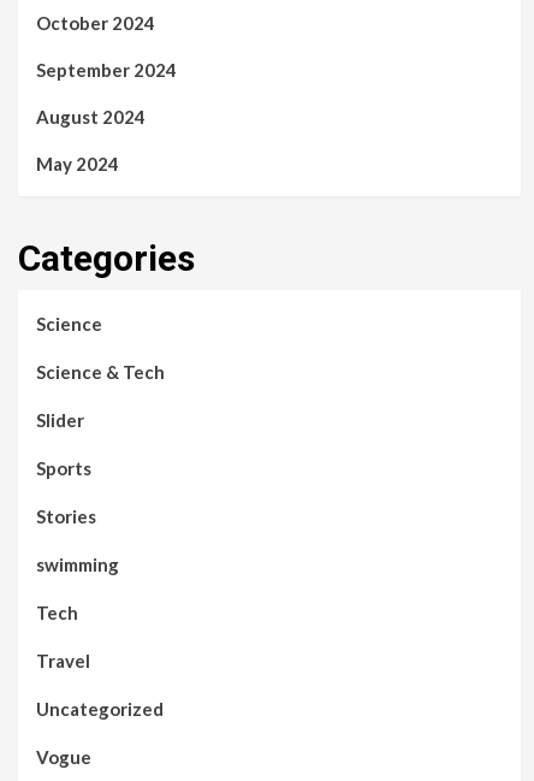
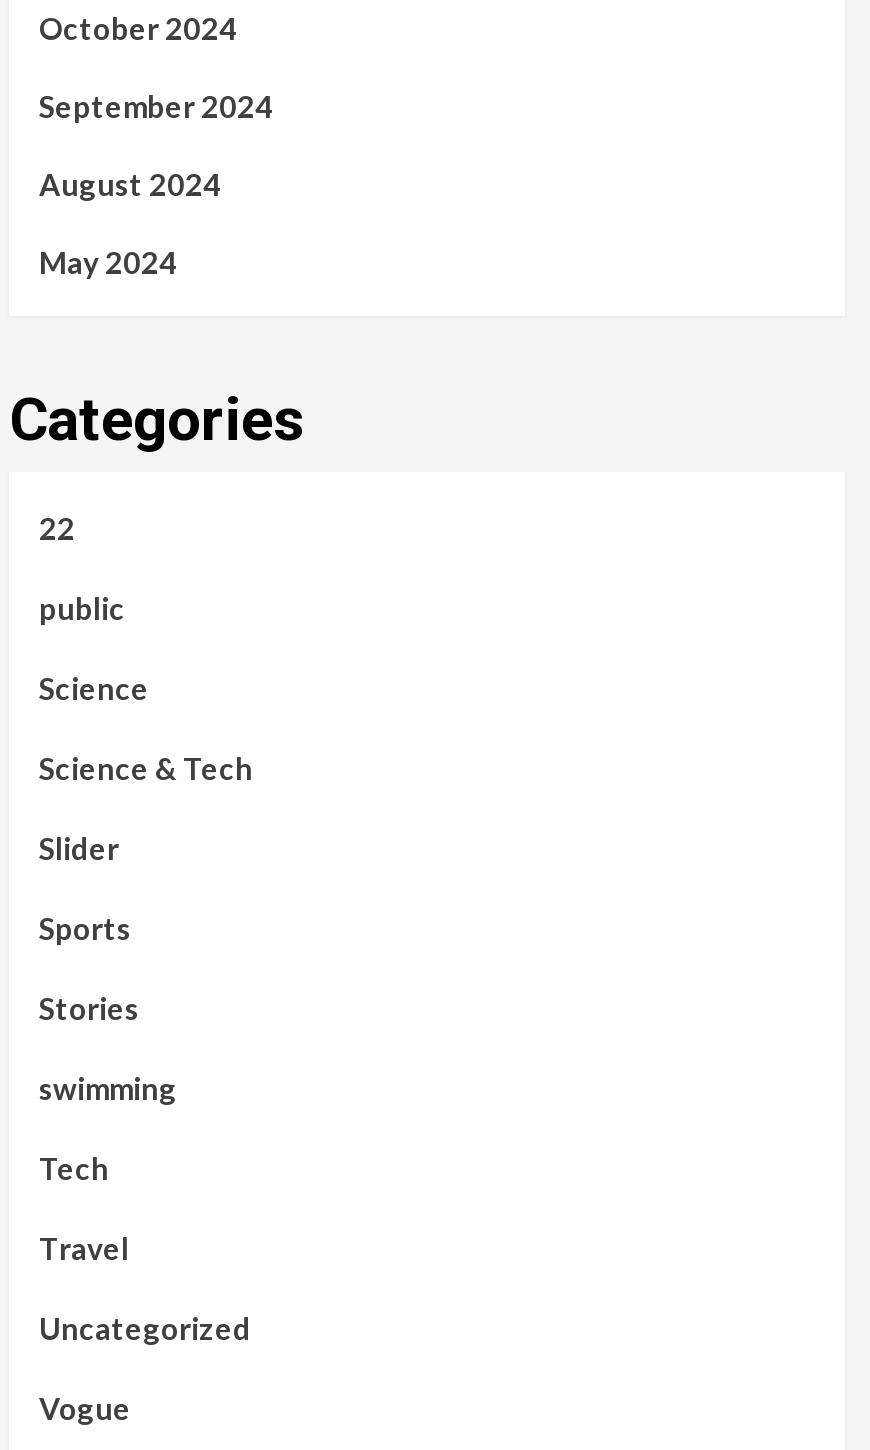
+ 22
+ public
